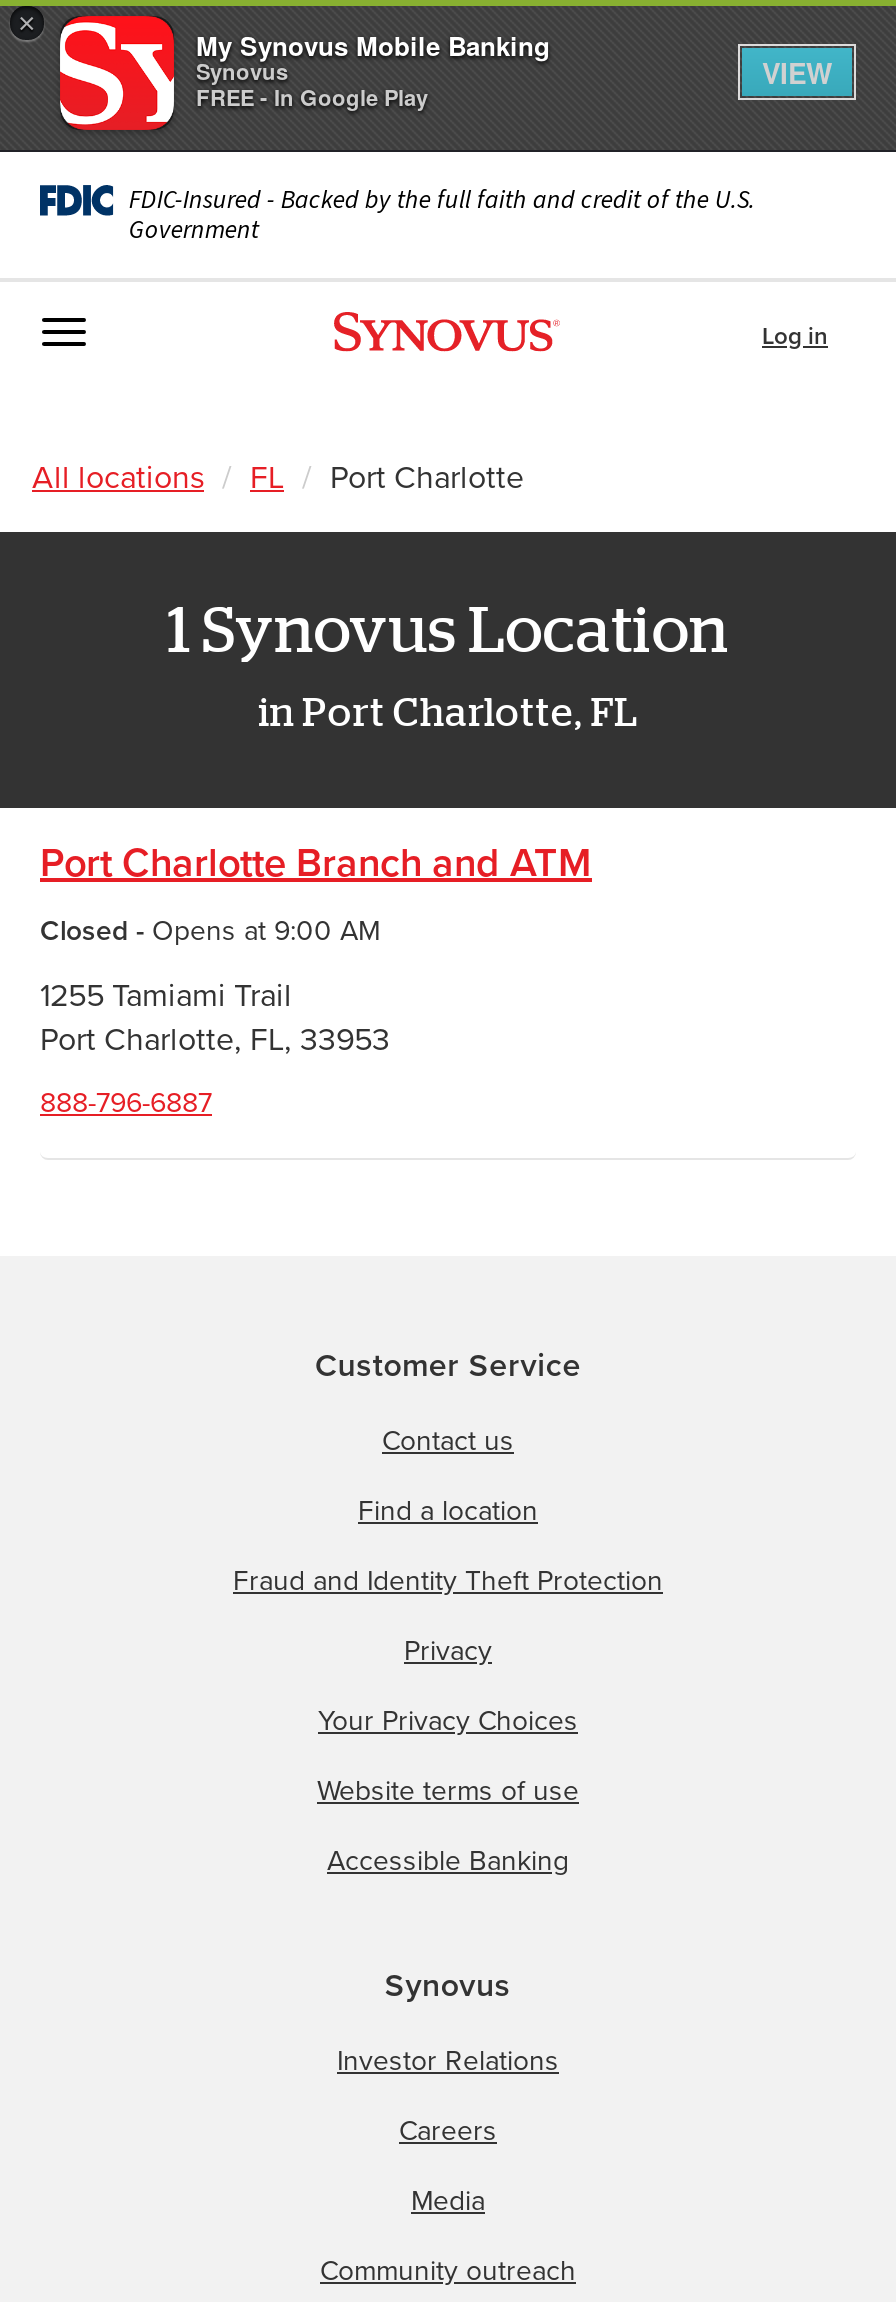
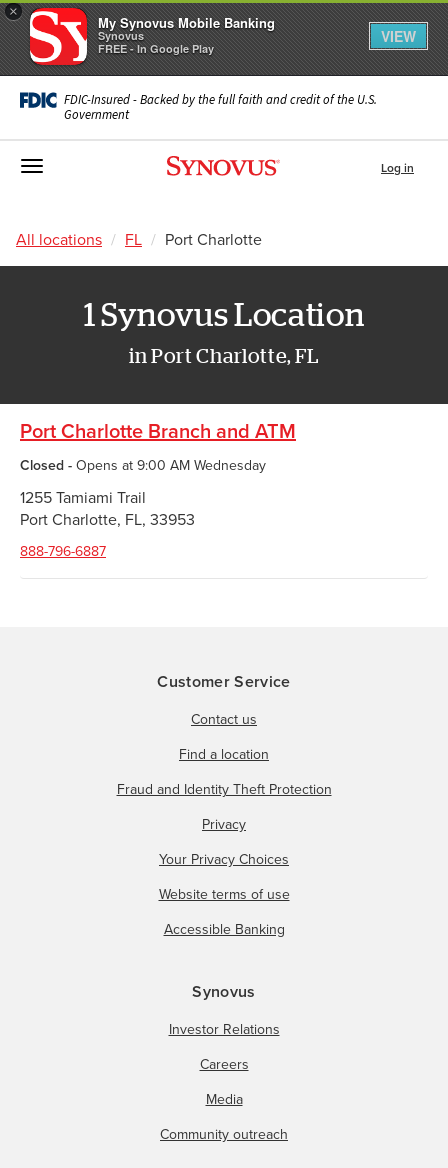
- Closed - Opens at 9:00 AM
+ Closed - Opens at 9:00 AM Wednesday
